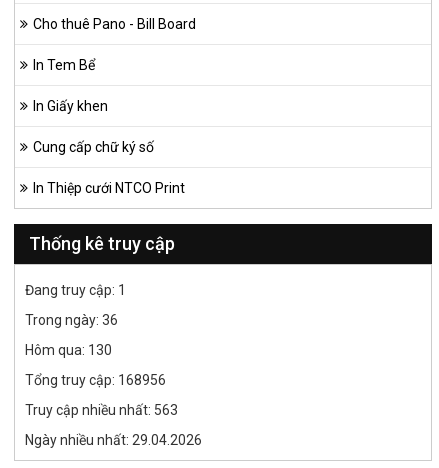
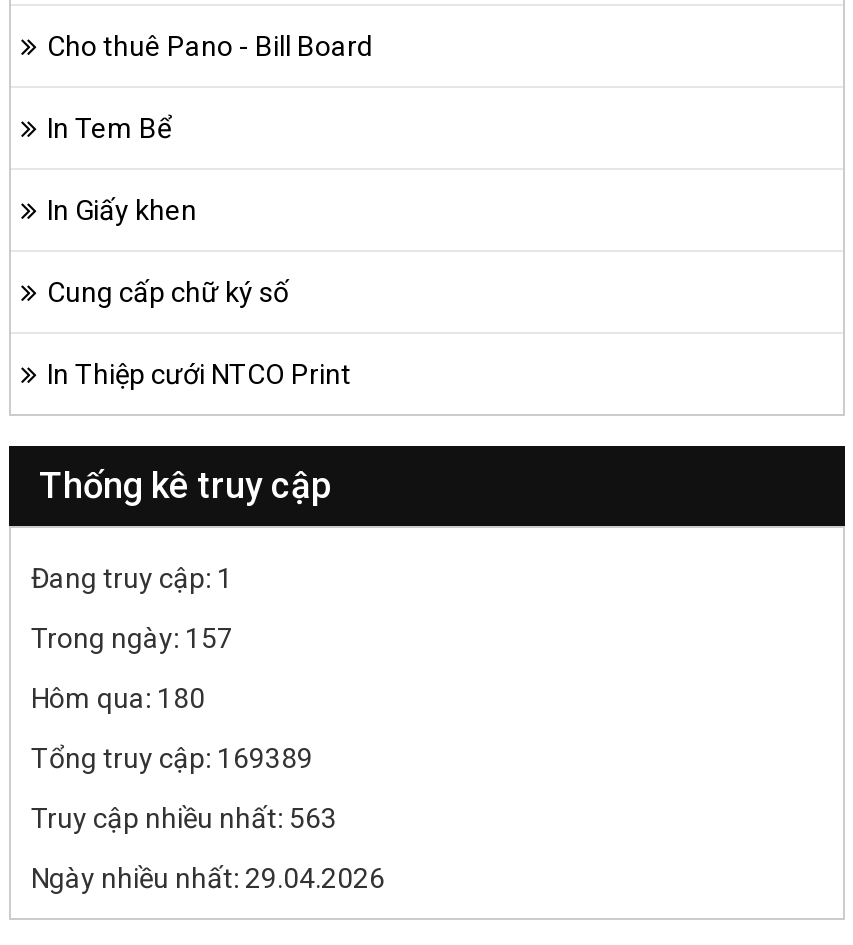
- Trong ngày: 36
+ Trong ngày: 157

- Hôm qua: 130
+ Hôm qua: 180

- Tổng truy cập: 168956
+ Tổng truy cập: 169389
